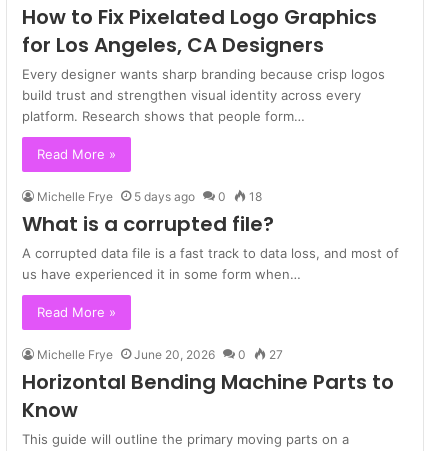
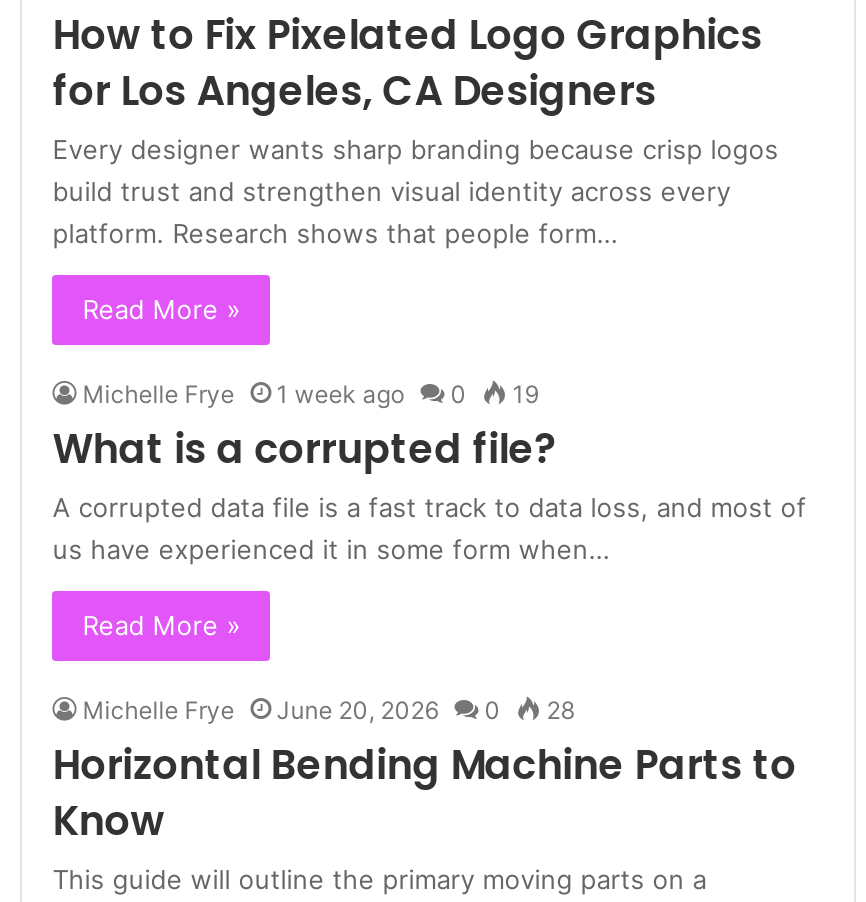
- 5 days ago
+ 1 week ago

- 18
+ 19

- Michelle Frye June 20, 2026 0 27
+ Michelle Frye June 20, 2026 0 28
